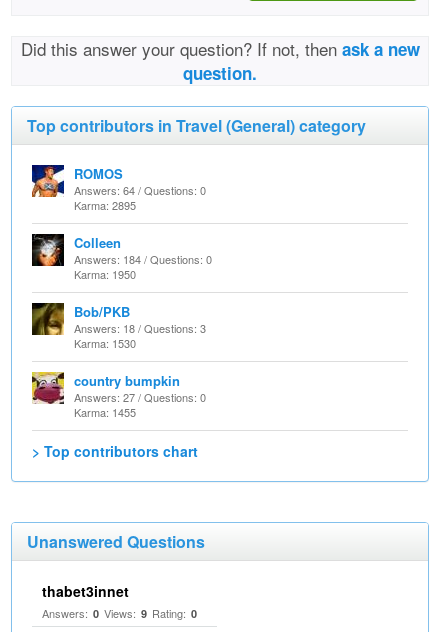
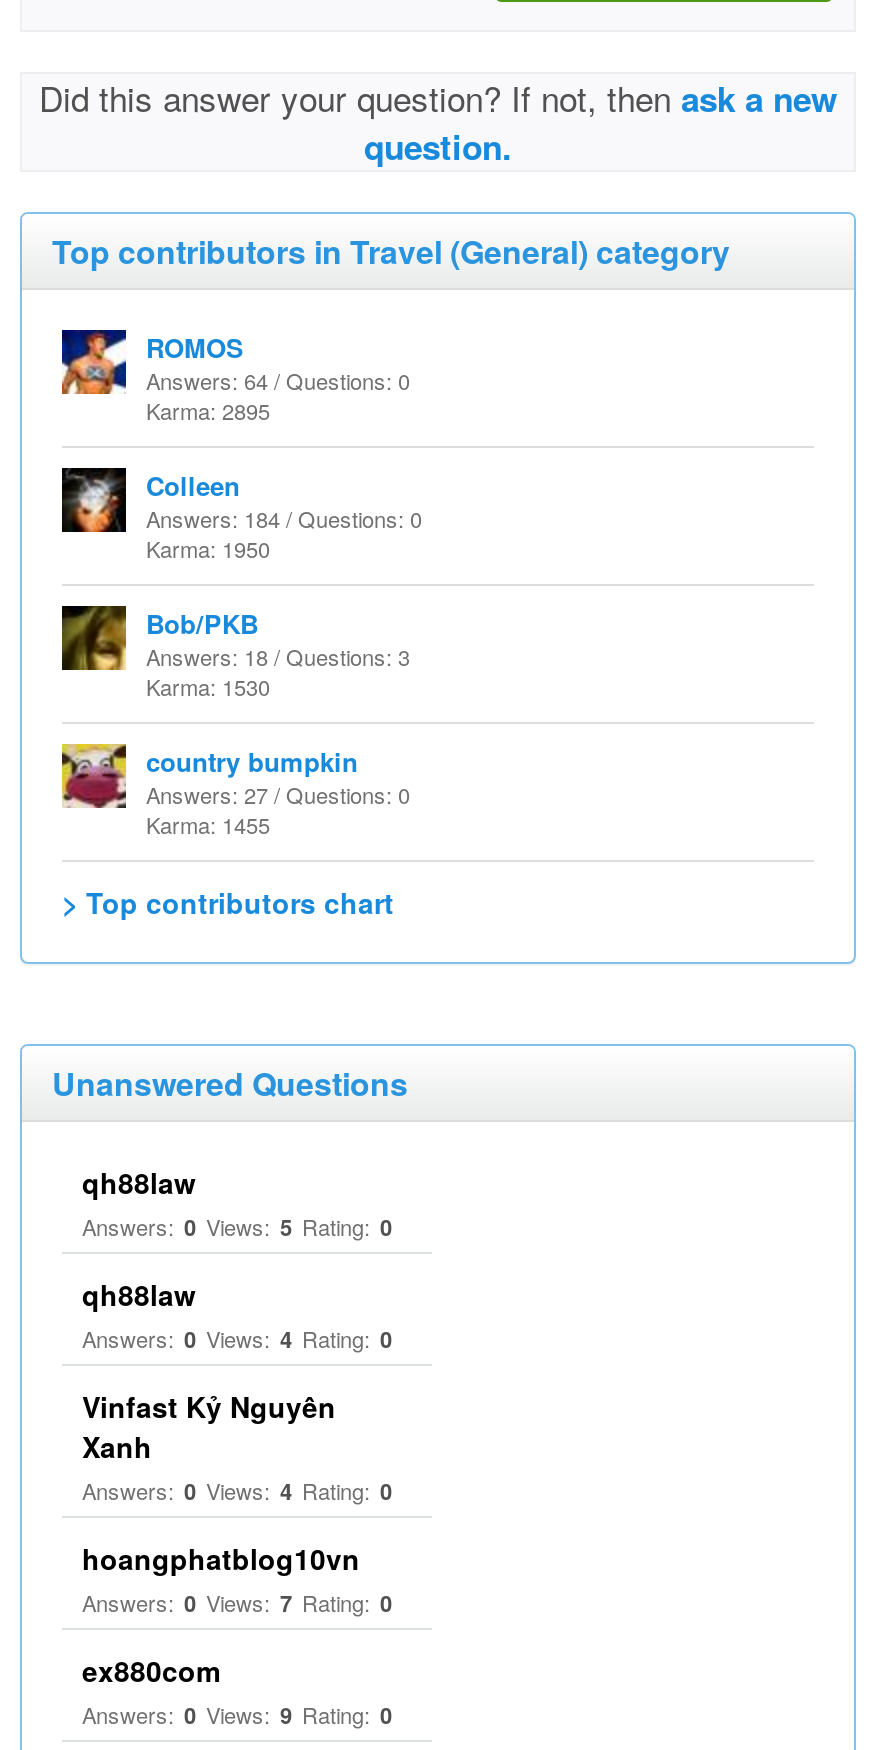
- thabet3innet
+ qh88law
+ Answers: 0 Views: 5 Rating: 0
+ qh88law
+ Answers: 0 Views: 4 Rating: 0
+ Vinfast Kỷ Nguyên
+ Xanh
+ Answers: 0 Views: 4 Rating: 0
+ hoangphatblog10vn
+ Answers: 0 Views: 7 Rating: 0
+ ex880com
